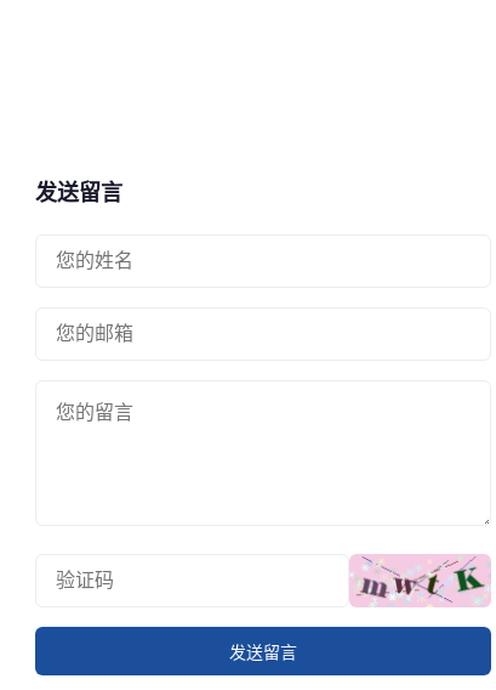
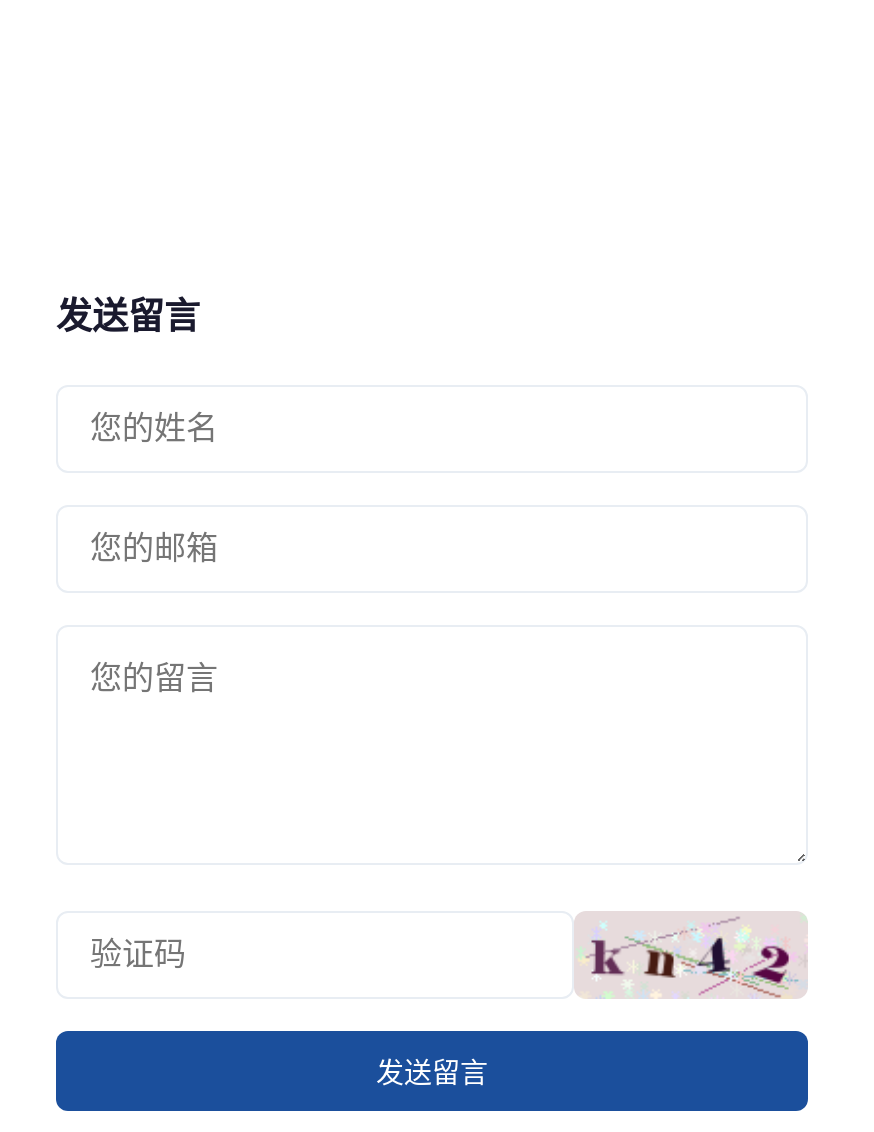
- [image]
+ [image]
